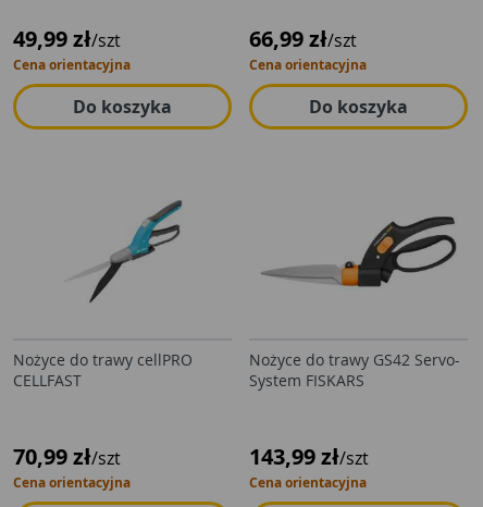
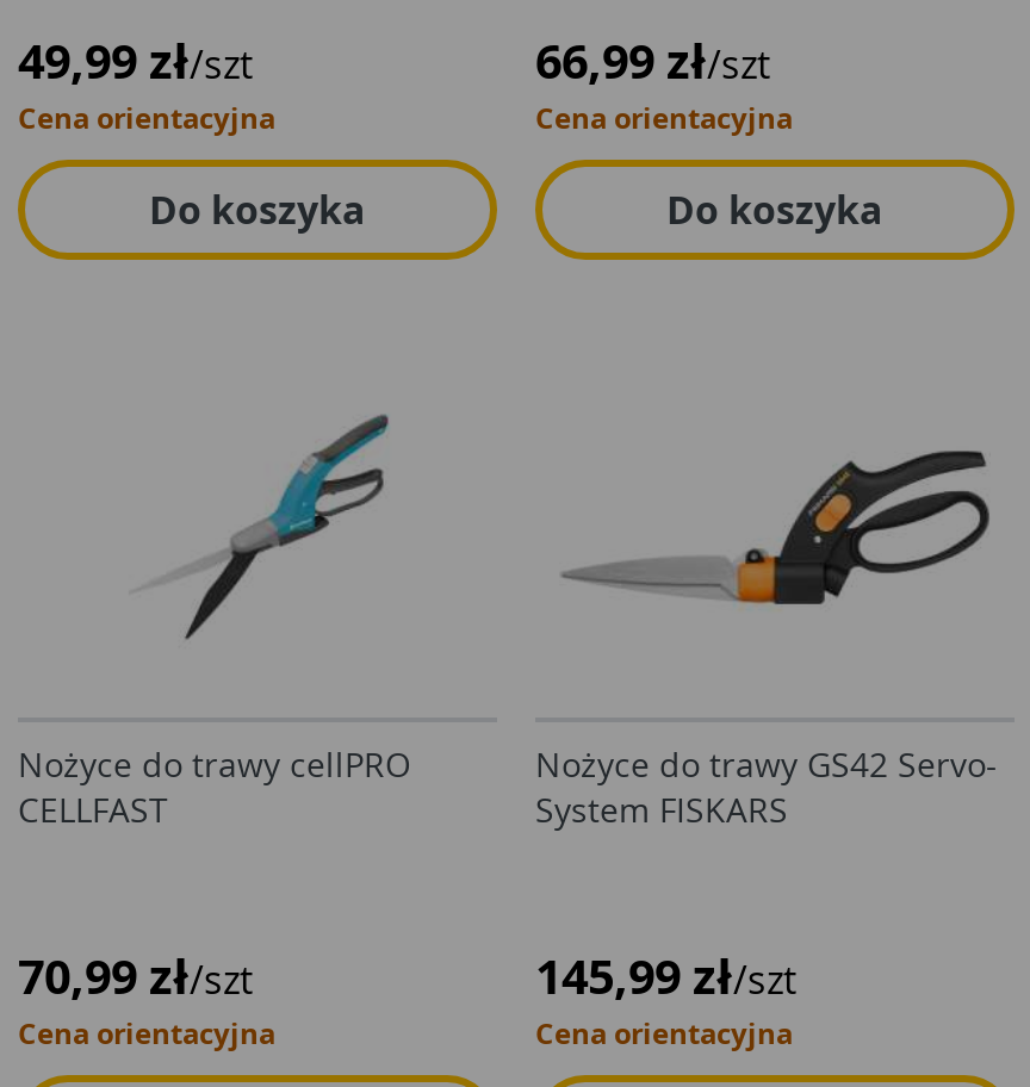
- 143,99 zł/szt
+ 145,99 zł/szt
